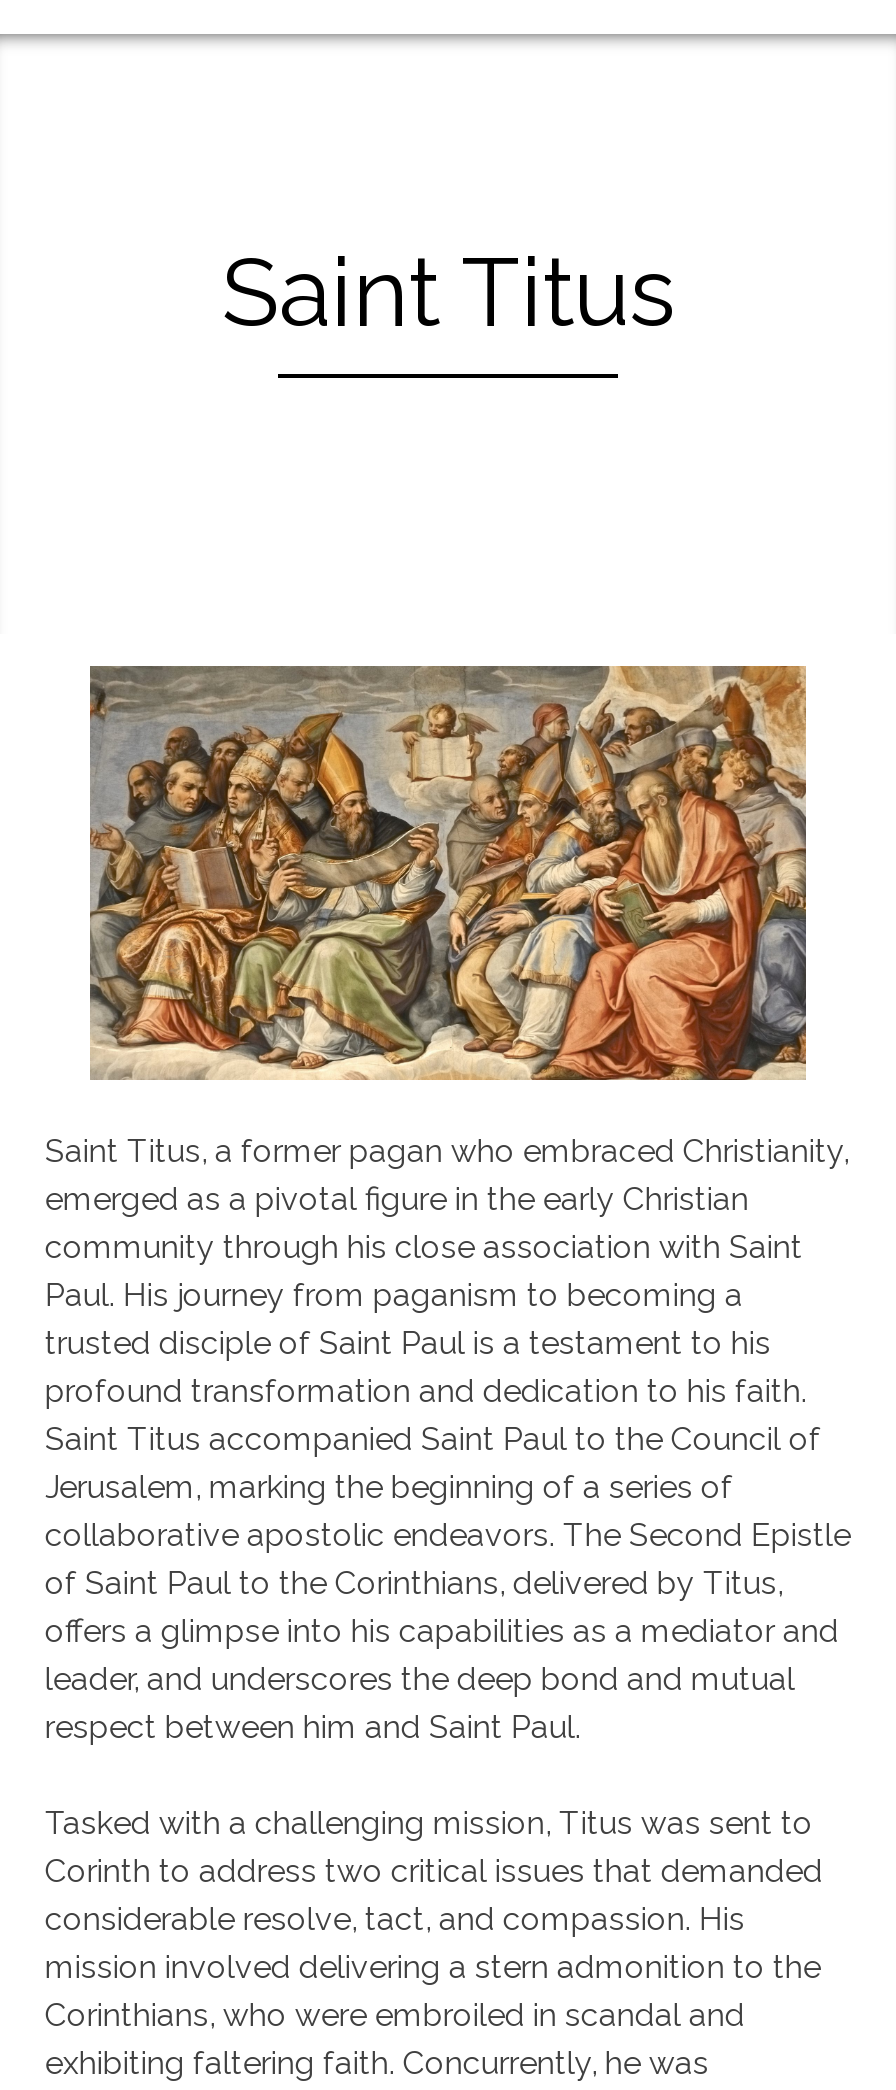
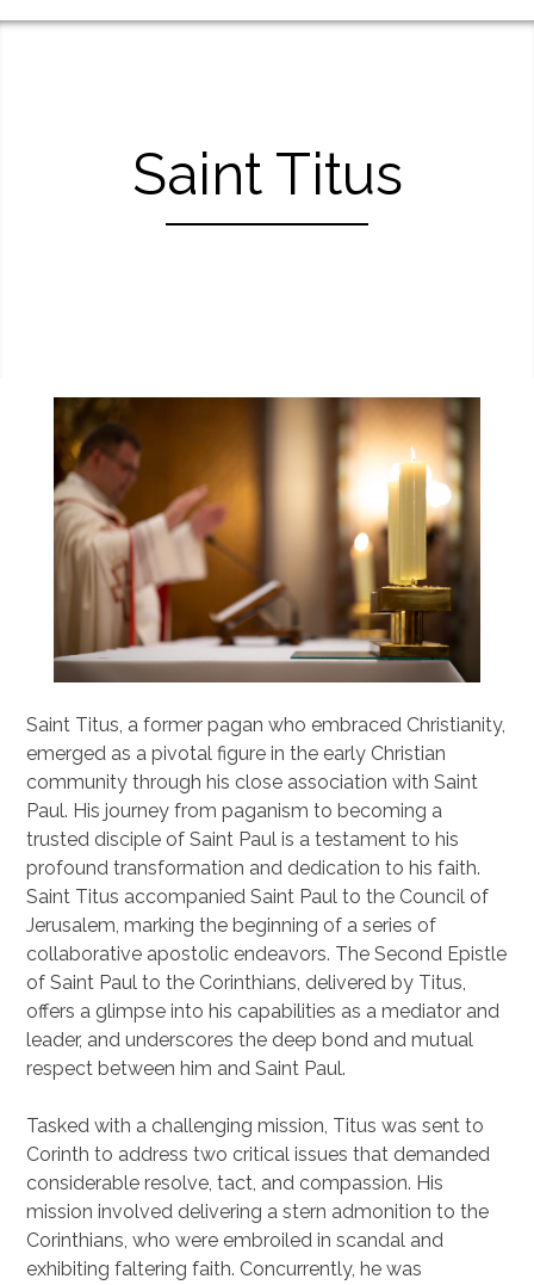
- [image]
+ [image]
